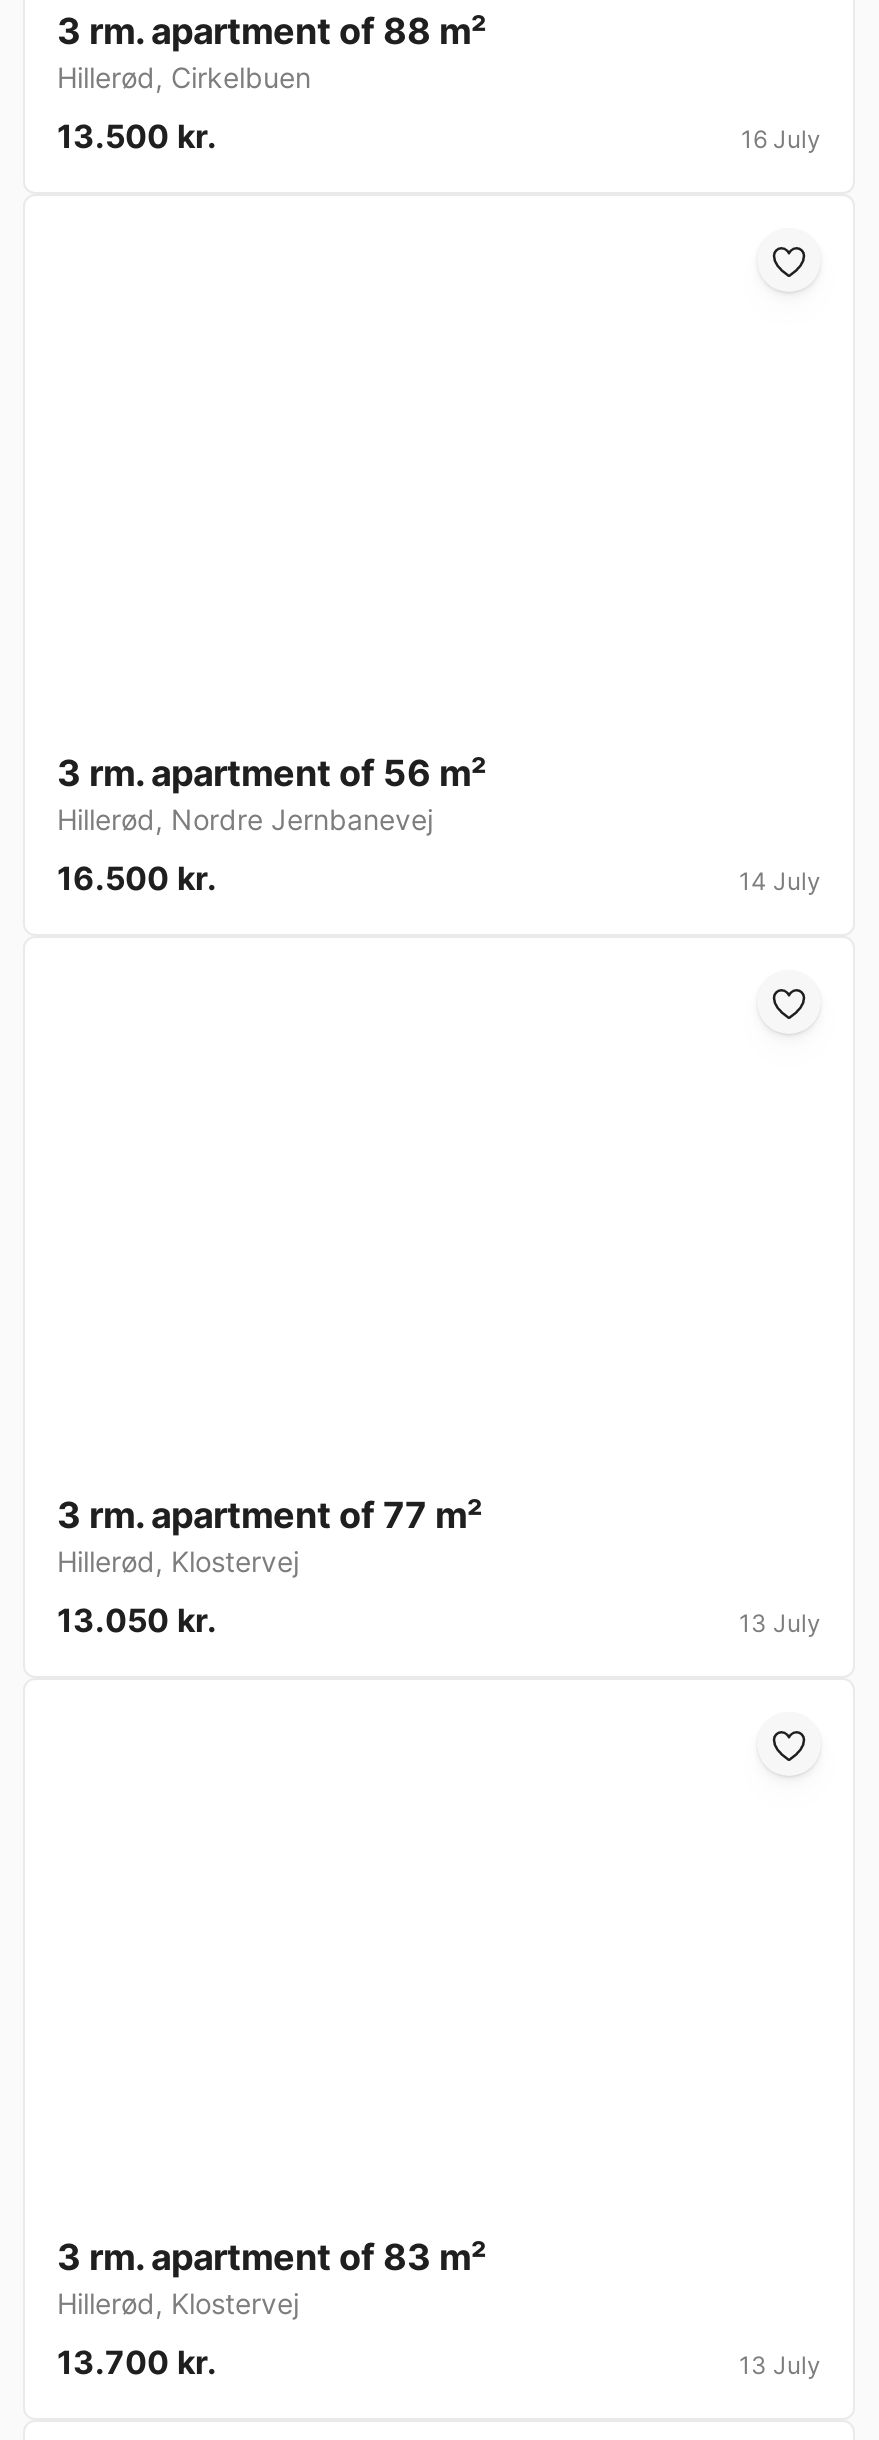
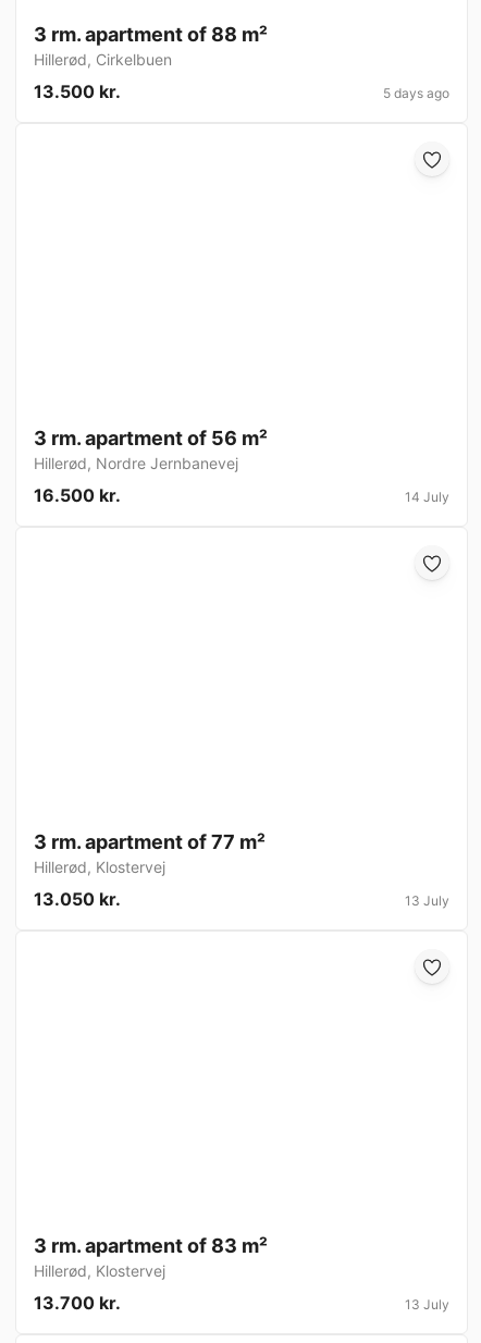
- 16 July
+ 5 days ago
